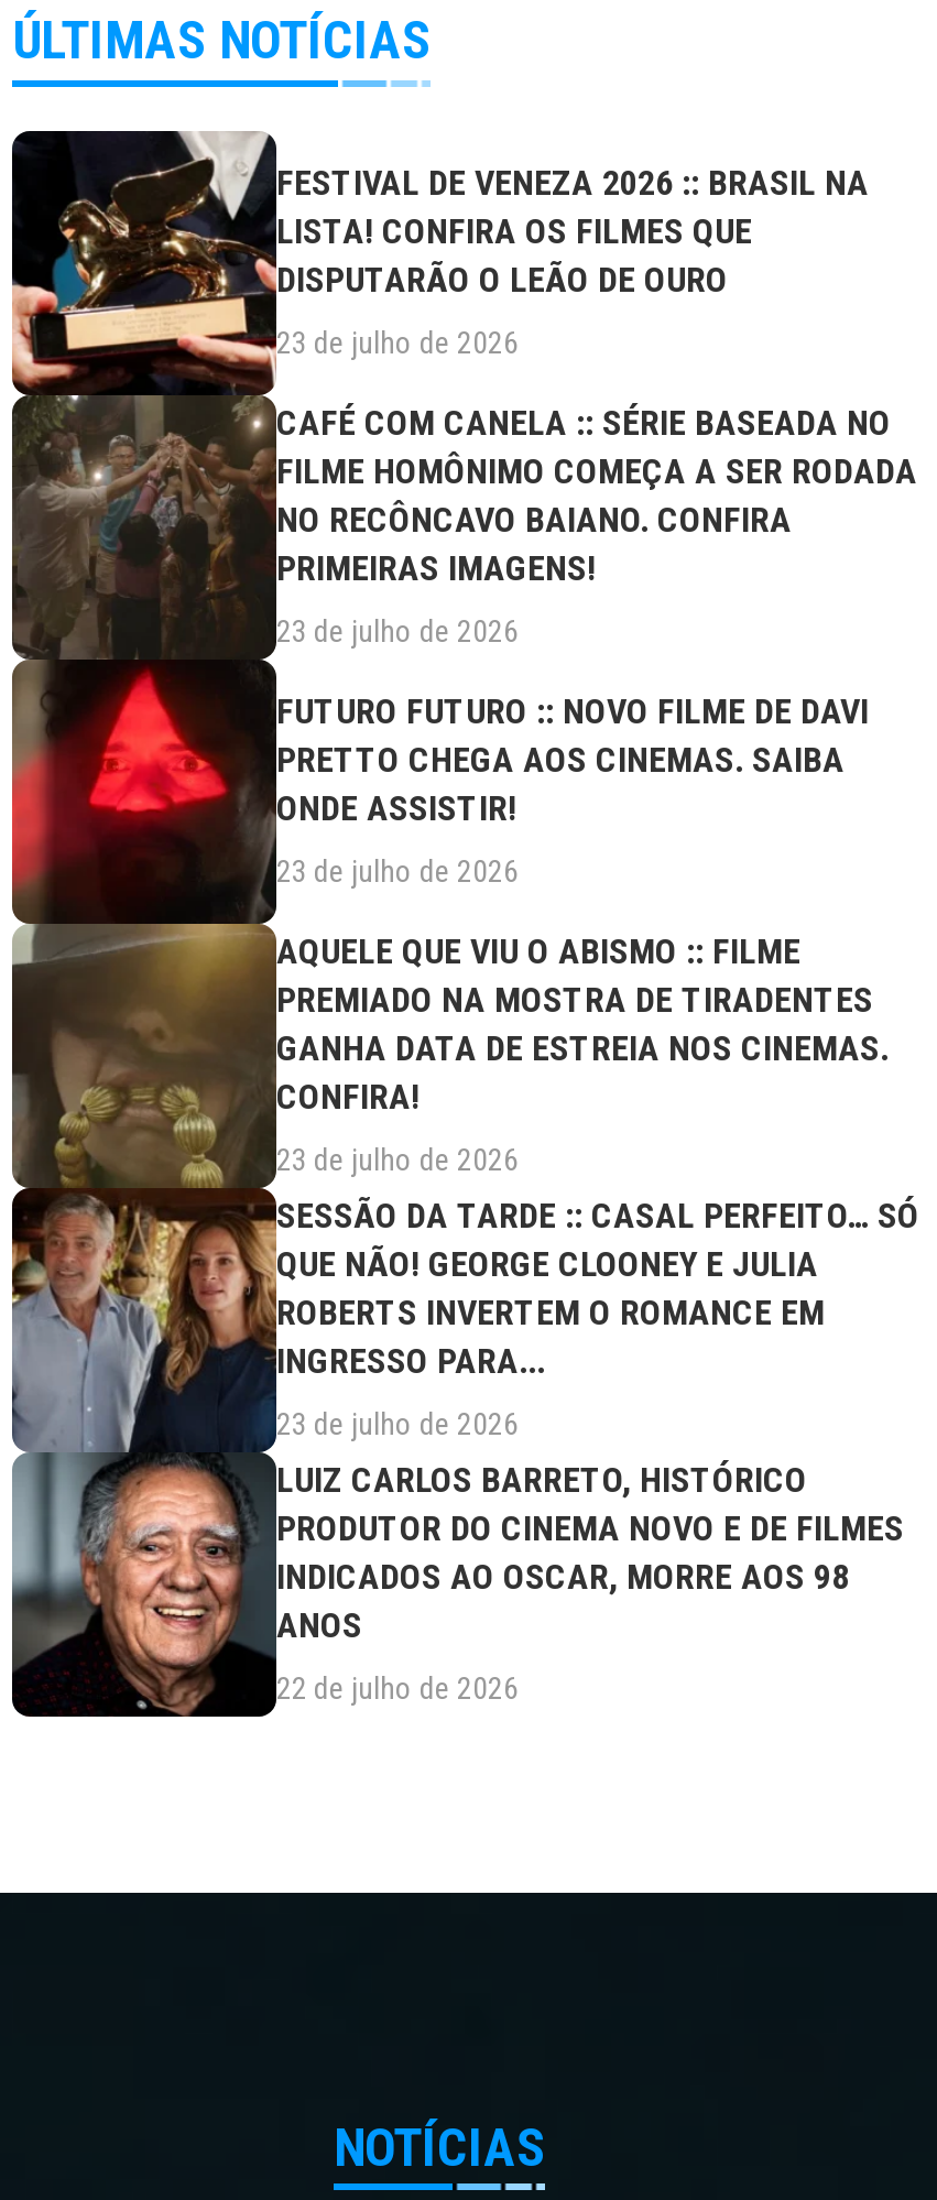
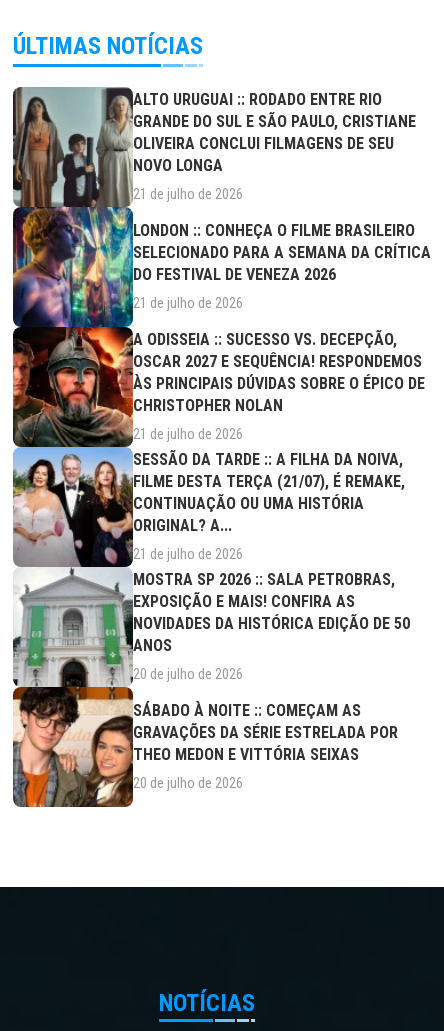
- [image]
- FESTIVAL DE VENEZA 2026 :: BRASIL NA
- LISTA! CONFIRA OS FILMES QUE
- DISPUTARÃO O LEÃO DE OURO
- 23 de julho de 2026
- CAFÉ COM CANELA :: SÉRIE BASEADA NO
- FILME HOMÔNIMO COMEÇA A SER RODADA
- NO RECÔNCAVO BAIANO. CONFIRA
- PRIMEIRAS IMAGENS!
- 23 de julho de 2026
- FUTURO FUTURO :: NOVO FILME DE DAVI
- PRETTO CHEGA AOS CINEMAS. SAIBA
- ONDE ASSISTIR!
- 23 de julho de 2026
- AQUELE QUE VIU O ABISMO :: FILME
- PREMIADO NA MOSTRA DE TIRADENTES
- GANHA DATA DE ESTREIA NOS CINEMAS.
- CONFIRA!
- 23 de julho de 2026
- SESSÃO DA TARDE :: CASAL PERFEITO… SÓ
- QUE NÃO! GEORGE CLOONEY E JULIA
- ROBERTS INVERTEM O ROMANCE EM
- INGRESSO PARA...
- 23 de julho de 2026
- LUIZ CARLOS BARRETO, HISTÓRICO
- PRODUTOR DO CINEMA NOVO E DE FILMES
- INDICADOS AO OSCAR, MORRE AOS 98
+ [image]
+ ALTO URUGUAI :: RODADO ENTRE RIO
+ GRANDE DO SUL E SÃO PAULO, CRISTIANE
+ OLIVEIRA CONCLUI FILMAGENS DE SEU
+ NOVO LONGA
+ 21 de julho de 2026
+ LONDON :: CONHEÇA O FILME BRASILEIRO
+ SELECIONADO PARA A SEMANA DA CRÍTICA
+ DO FESTIVAL DE VENEZA 2026
+ 21 de julho de 2026
+ A ODISSEIA :: SUCESSO VS. DECEPÇÃO,
+ OSCAR 2027 E SEQUÊNCIA! RESPONDEMOS
+ ÀS PRINCIPAIS DÚVIDAS SOBRE O ÉPICO DE
+ CHRISTOPHER NOLAN
+ 21 de julho de 2026
+ SESSÃO DA TARDE :: A FILHA DA NOIVA,
+ FILME DESTA TERÇA (21/07), É REMAKE,
+ CONTINUAÇÃO OU UMA HISTÓRIA
+ ORIGINAL? A...
+ 21 de julho de 2026
+ MOSTRA SP 2026 :: SALA PETROBRAS,
+ EXPOSIÇÃO E MAIS! CONFIRA AS
+ NOVIDADES DA HISTÓRICA EDIÇÃO DE 50

moved up: ANOS

- 22 de julho de 2026
+ 20 de julho de 2026
+ SÁBADO À NOITE :: COMEÇAM AS
+ GRAVAÇÕES DA SÉRIE ESTRELADA POR
+ THEO MEDON E VITTÓRIA SEIXAS
+ 20 de julho de 2026
